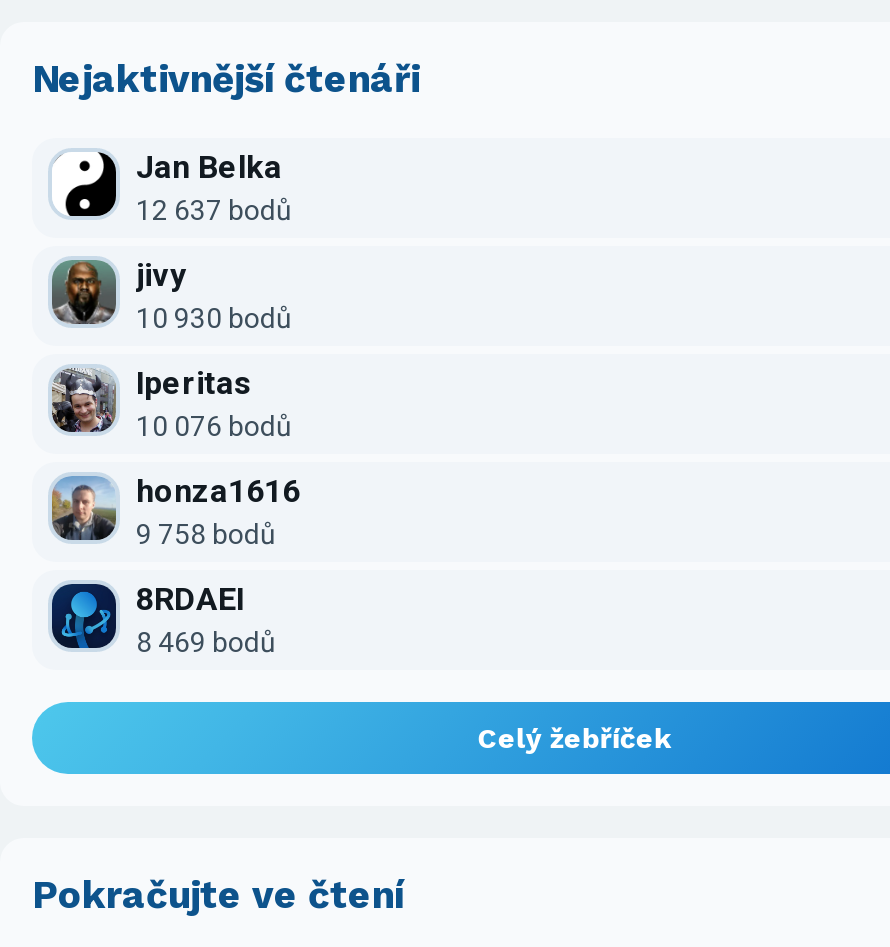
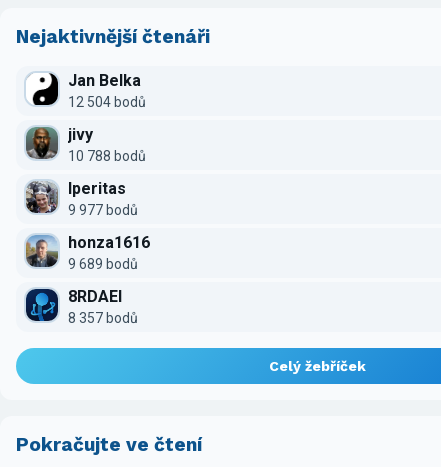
- 12 637 bodů
+ 12 504 bodů

- 10 930 bodů
+ 10 788 bodů

- 10 076 bodů
+ 9 977 bodů

- 9 758 bodů
+ 9 689 bodů

- 8 469 bodů
+ 8 357 bodů
